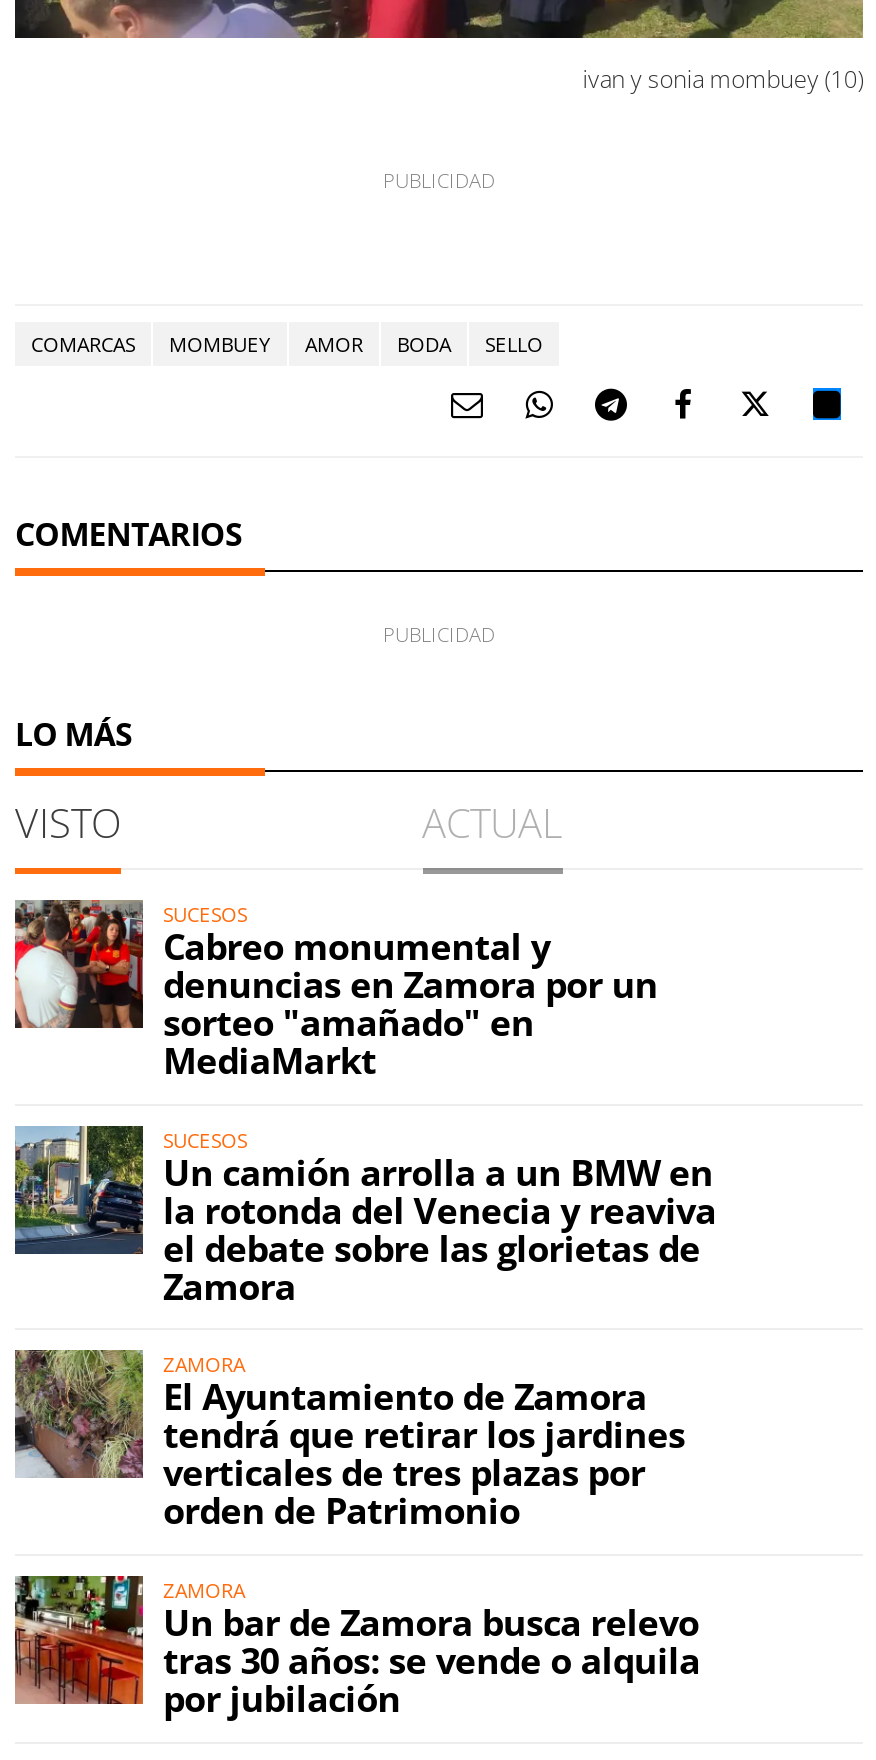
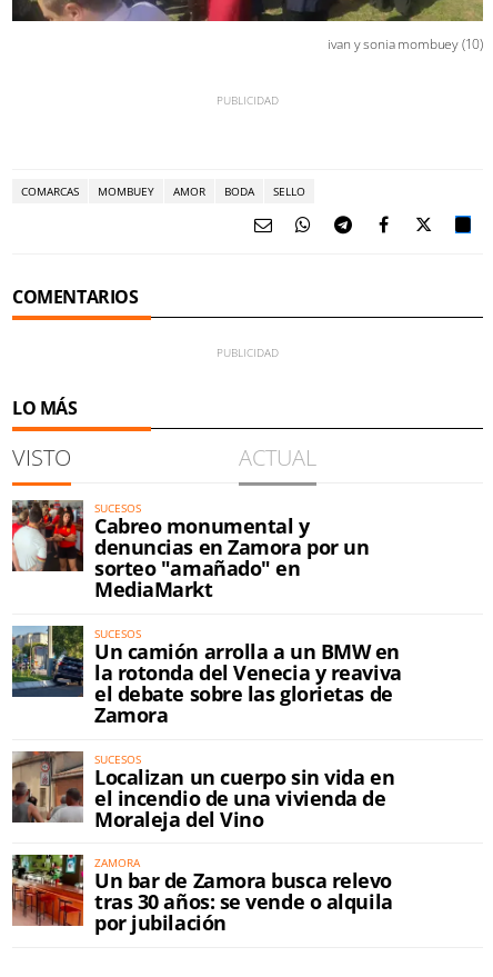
- [image]
- ZAMORA
- El Ayuntamiento de Zamora
- tendrá que retirar los jardines
- verticales de tres plazas por
- orden de Patrimonio
+ [image]
+ SUCESOS
+ Localizan un cuerpo sin vida en
+ el incendio de una vivienda de
+ Moraleja del Vino
